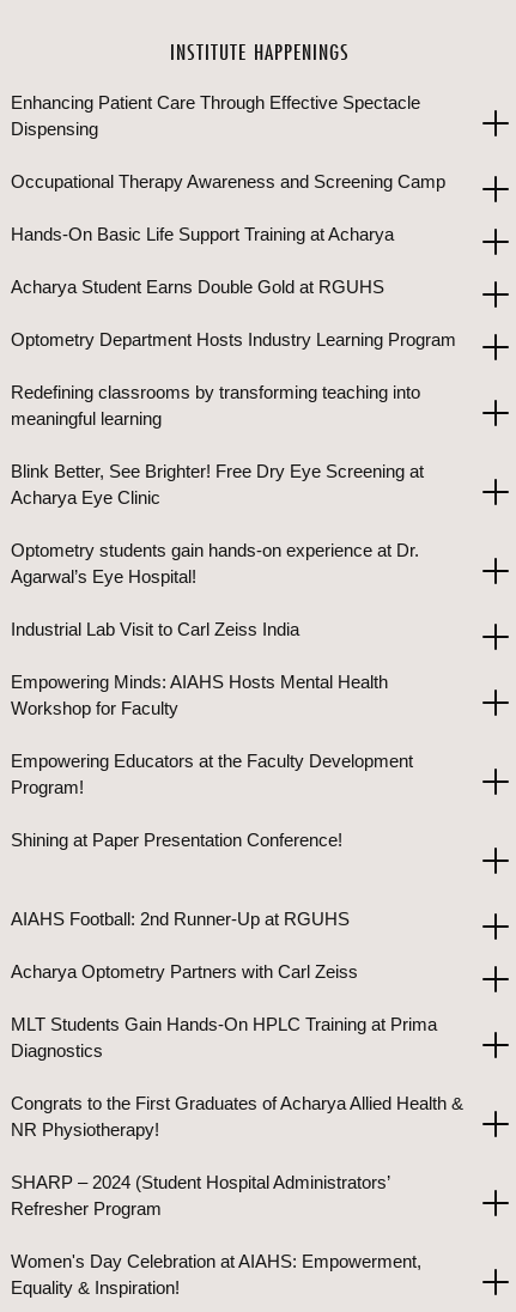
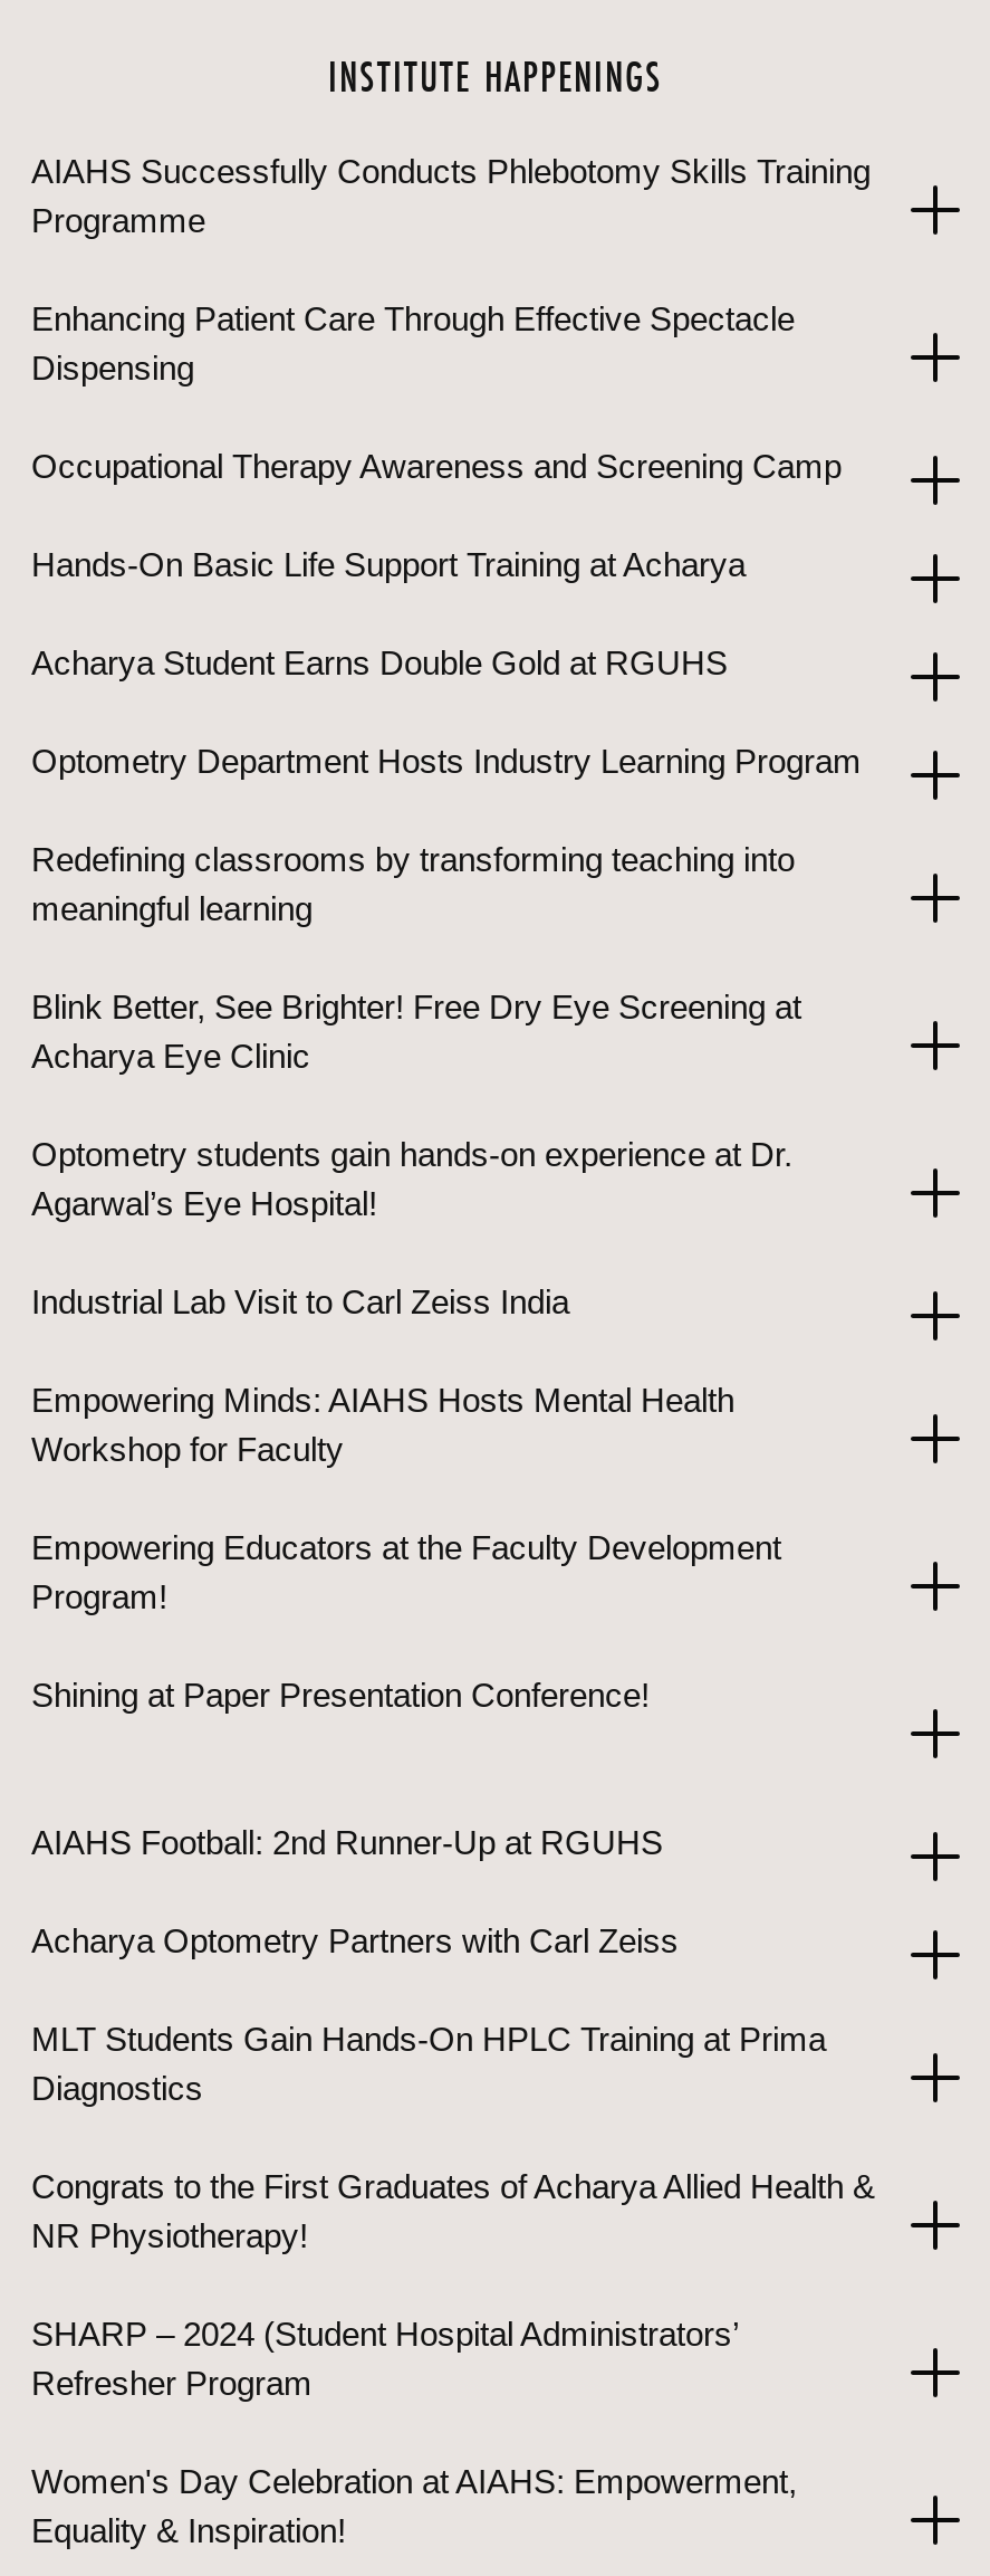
+ AIAHS Successfully Conducts Phlebotomy Skills Training
+ Programme
